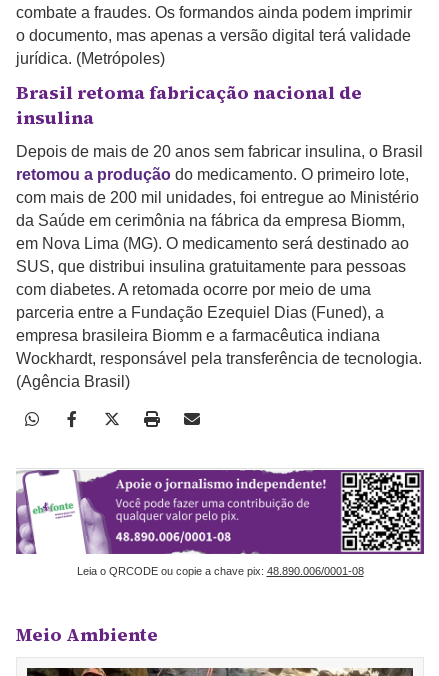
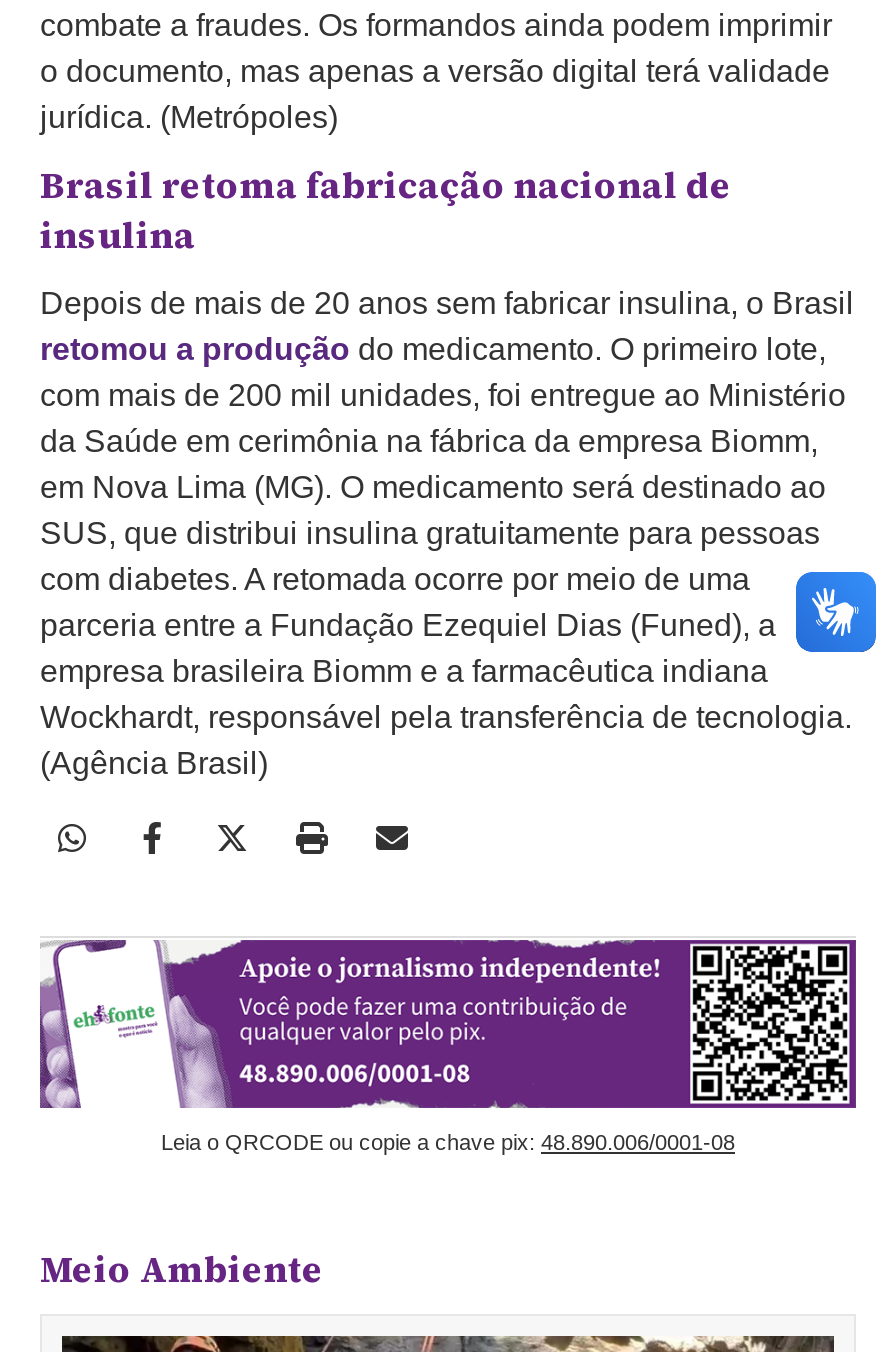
+ [image]
